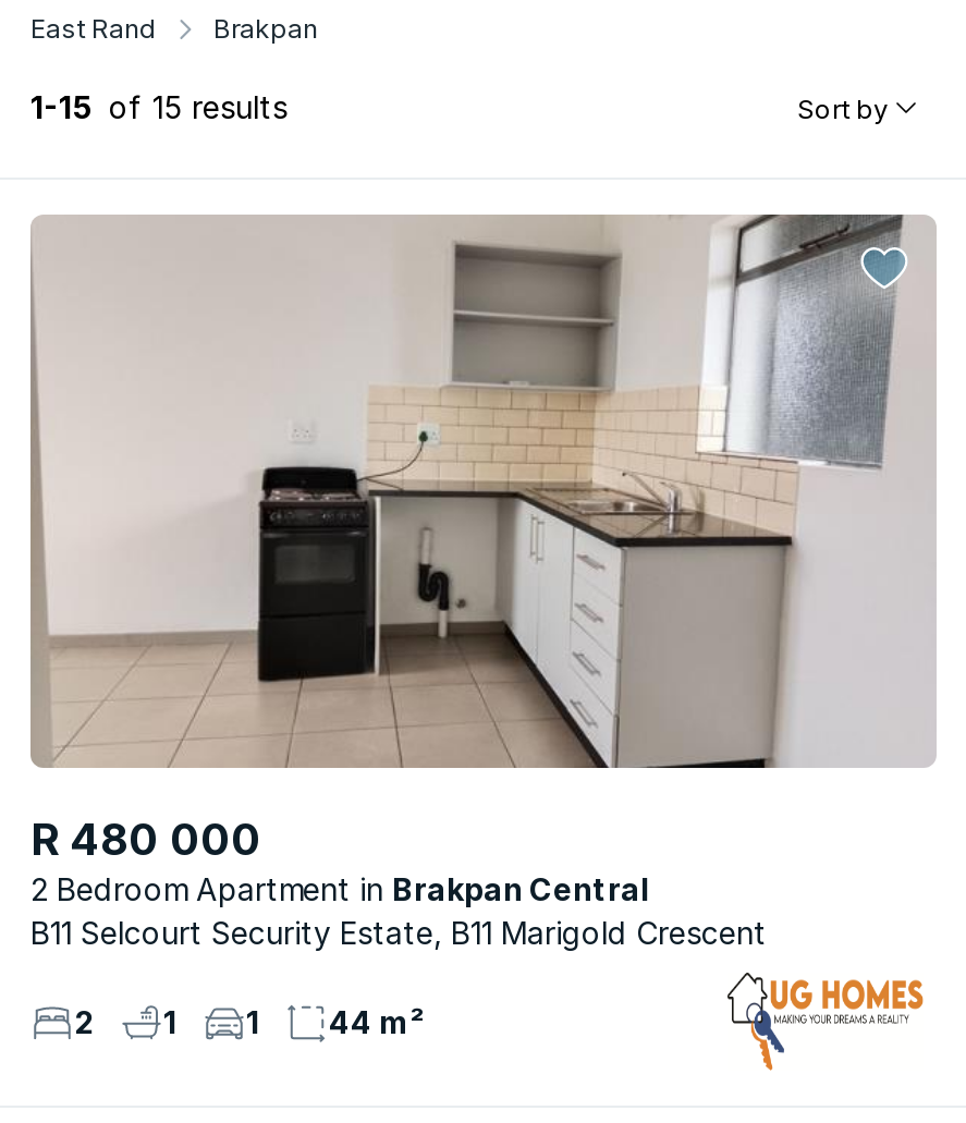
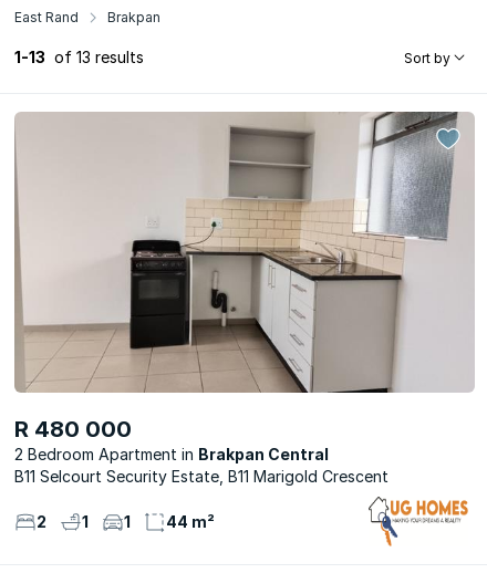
- 1-15 of 15 results
+ 1-13 of 13 results
